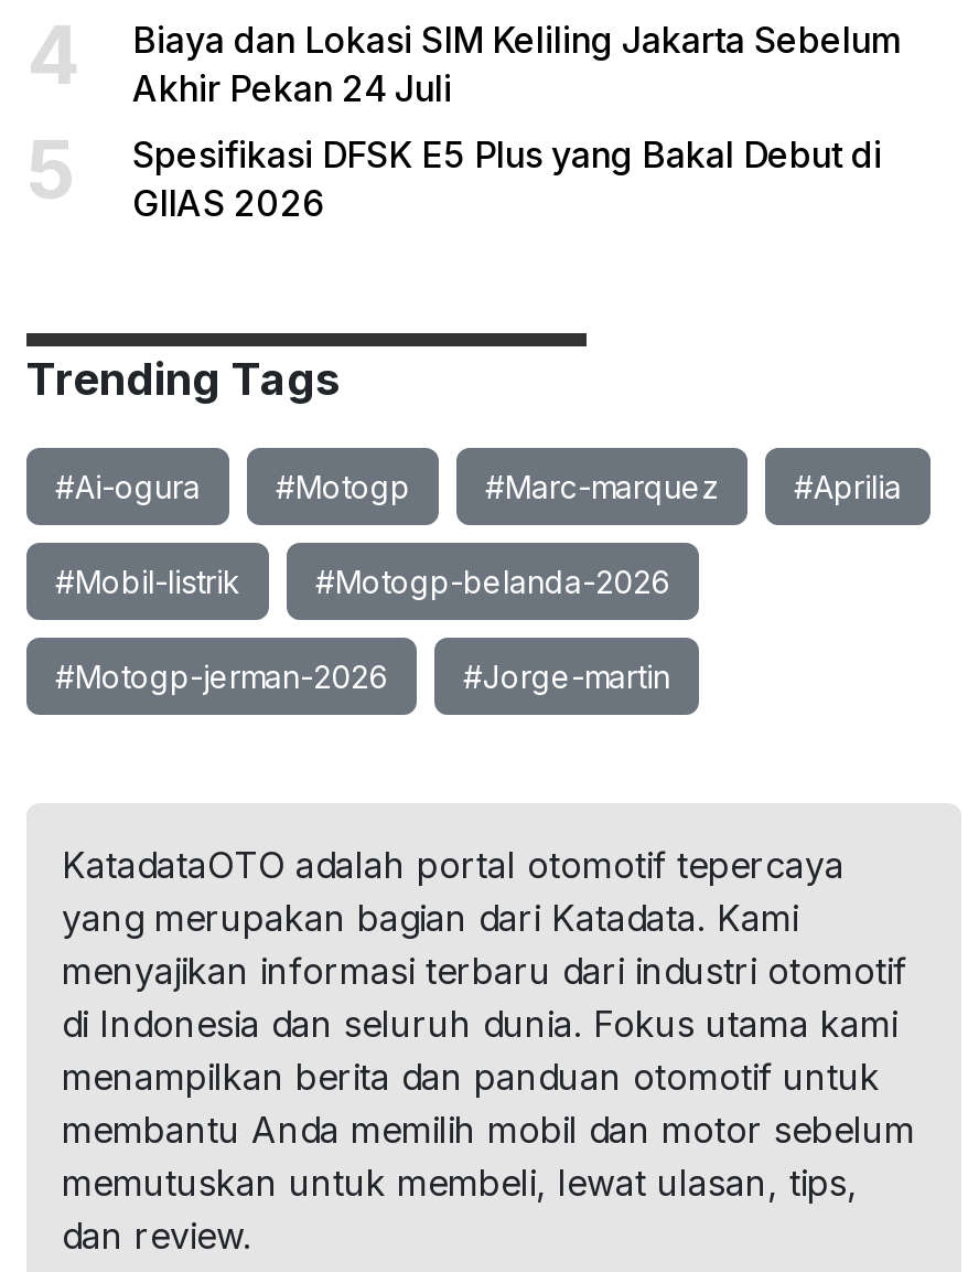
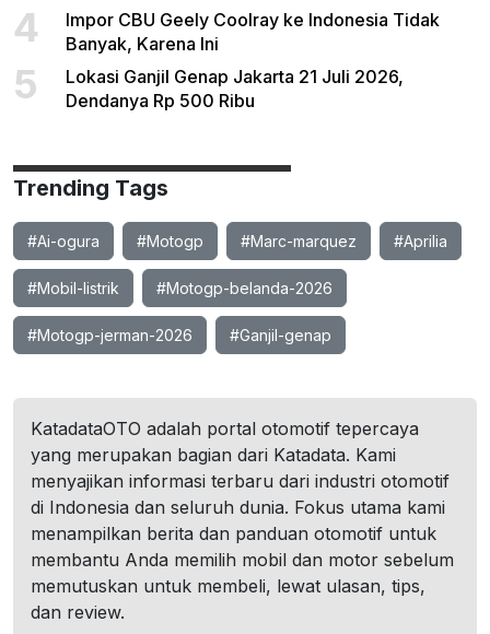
- Biaya dan Lokasi SIM Keliling Jakarta Sebelum
- Akhir Pekan 24 Juli
+ Impor CBU Geely Coolray ke Indonesia Tidak
+ Banyak, Karena Ini

- Spesifikasi DFSK E5 Plus yang Bakal Debut di
- GIIAS 2026
+ Lokasi Ganjil Genap Jakarta 21 Juli 2026,
+ Dendanya Rp 500 Ribu

- #Jorge-martin
+ #Ganjil-genap
